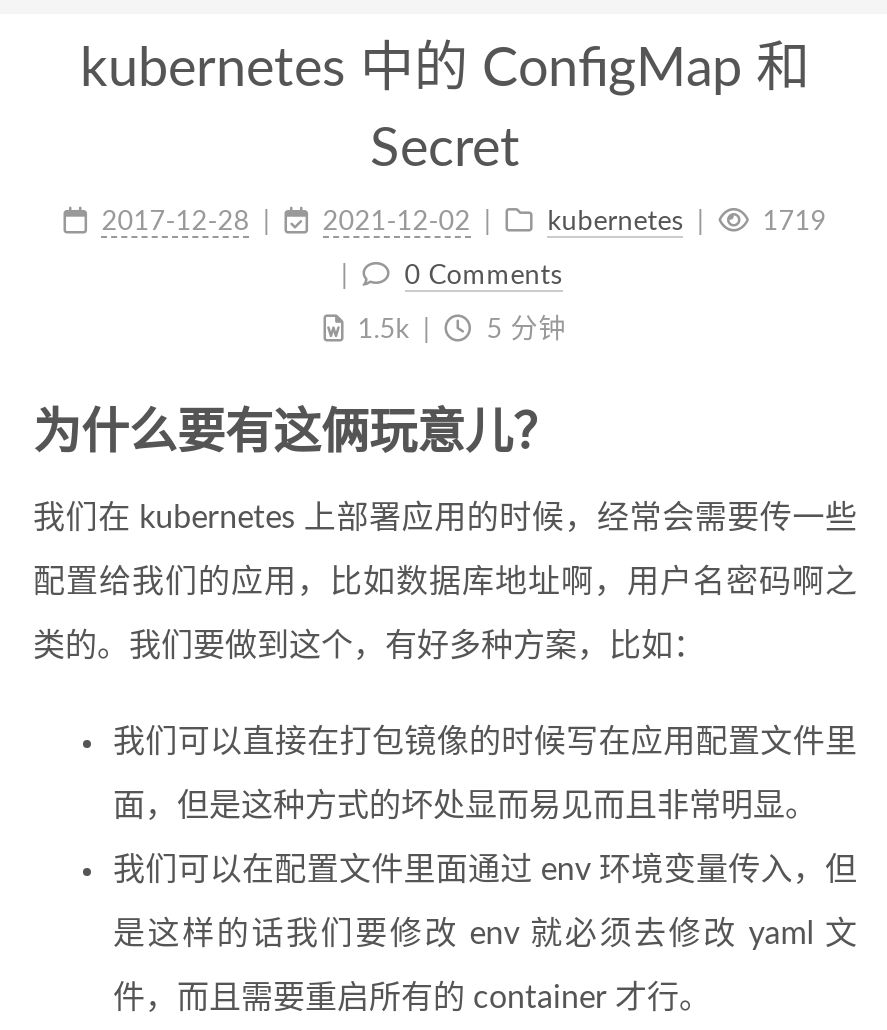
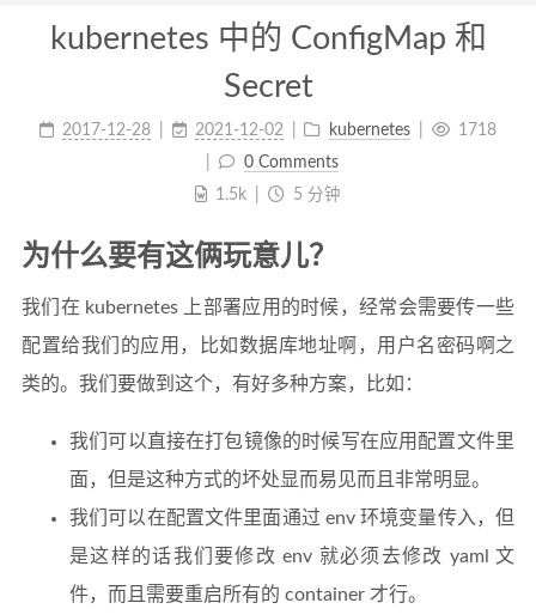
- 1719
+ 1718
